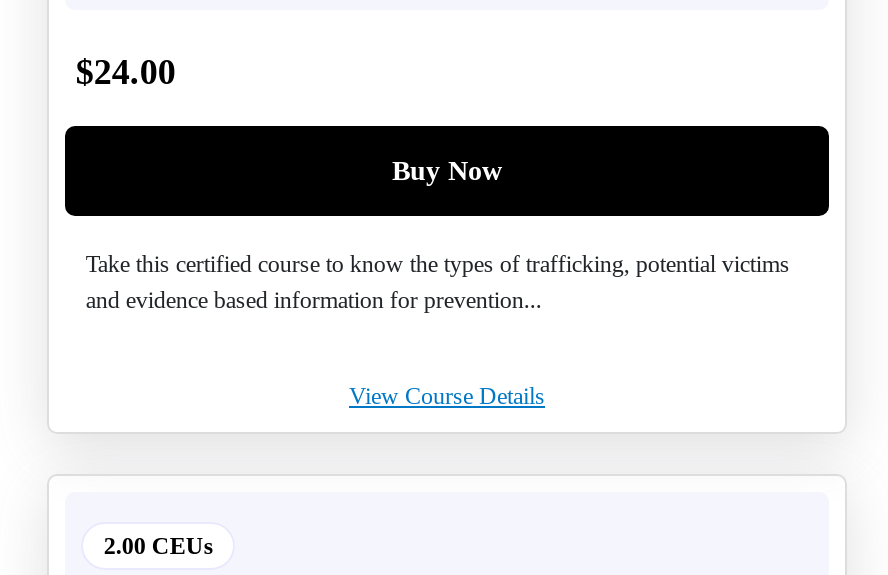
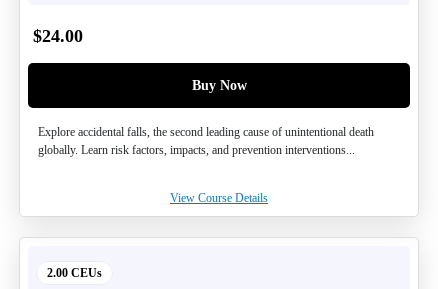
- Take this certified course to know the types of trafficking, potential victims
- and evidence based information for prevention...
+ Explore accidental falls, the second leading cause of unintentional death
+ globally. Learn risk factors, impacts, and prevention interventions...
